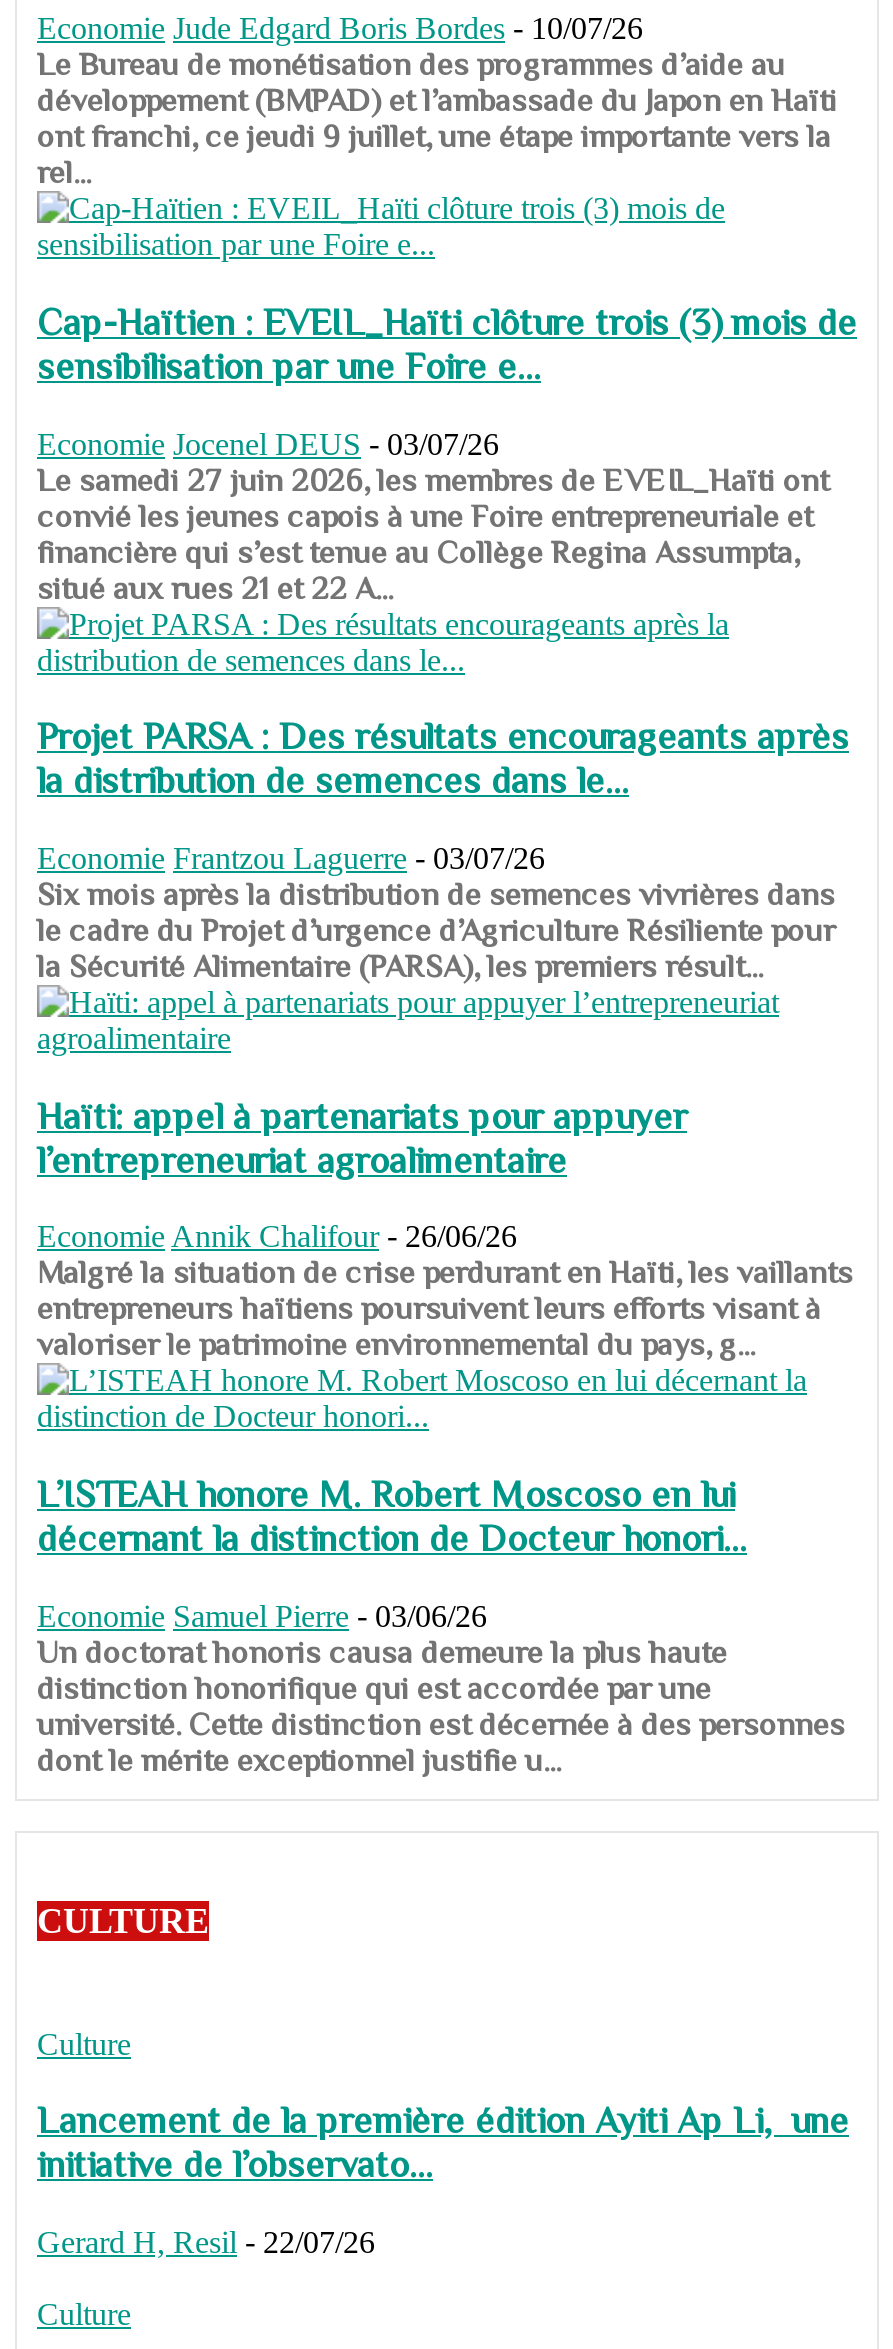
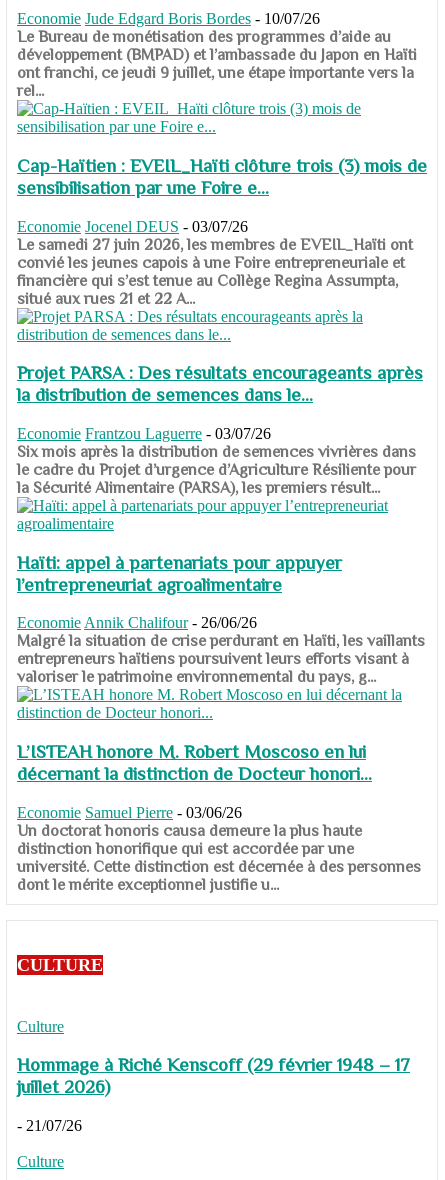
- Lancement de la première édition Ayiti Ap Li, une
- initiative de l’observato...
+ Hommage à Riché Kenscoff (29 février 1948 – 17
+ juillet 2026)

- Gerard H, Resil - 22/07/26
+ - 21/07/26
